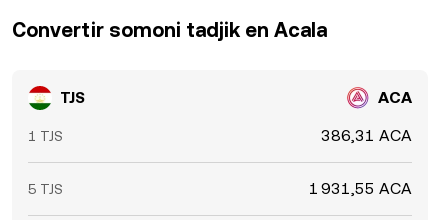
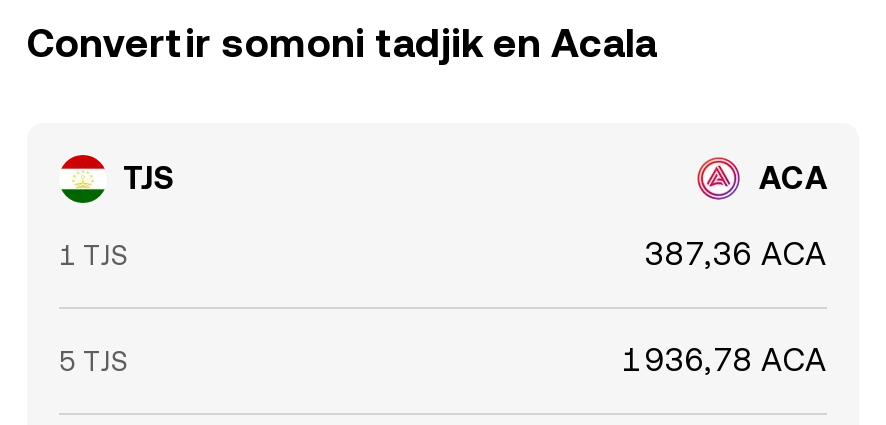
- 386,31 ACA
+ 387,36 ACA

- 1 931,55 ACA
+ 1 936,78 ACA
